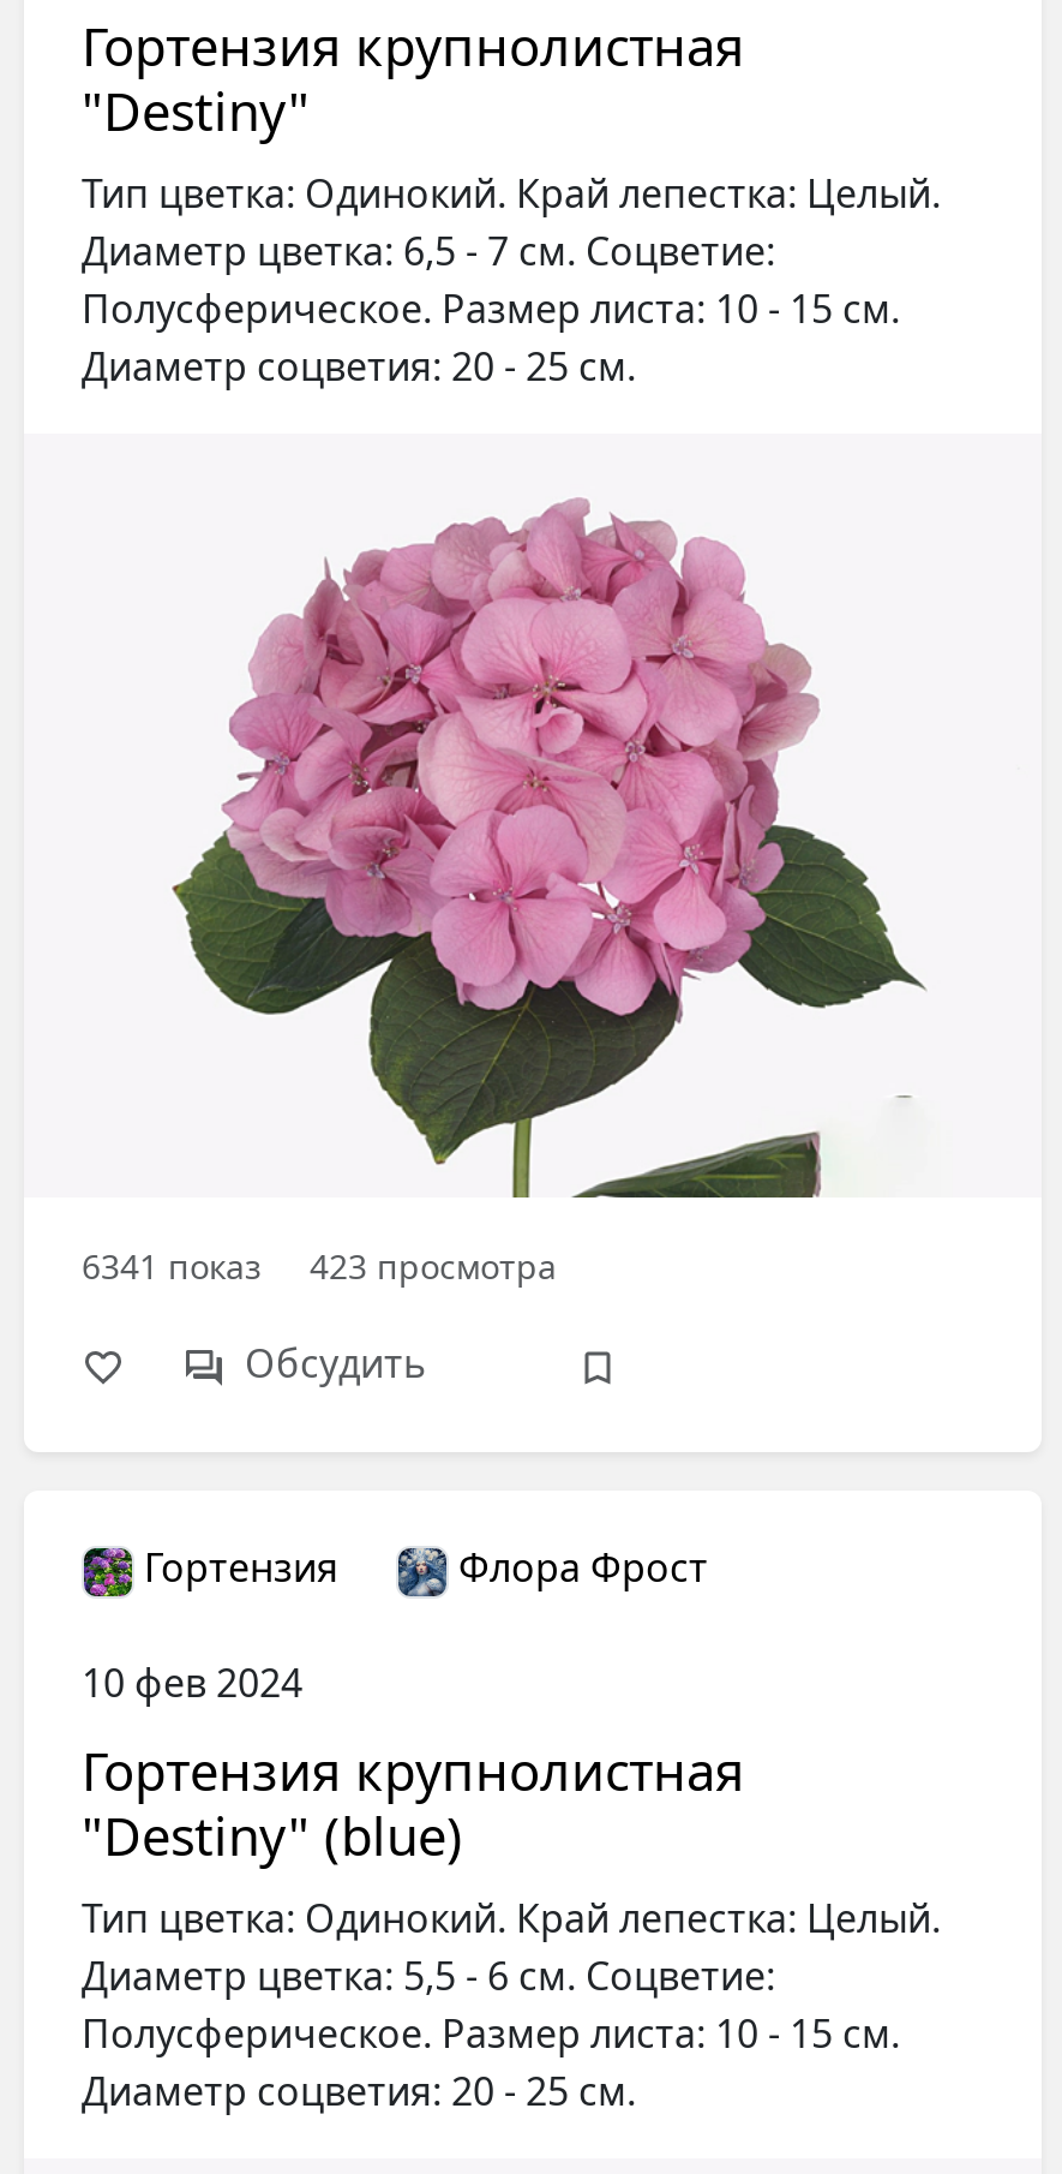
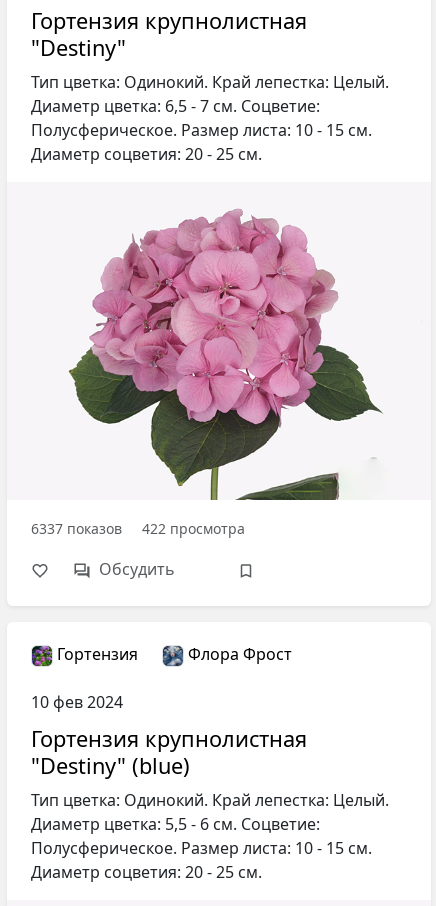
- 6341 показ
- 423 просмотра
+ 6337 показов
+ 422 просмотра
